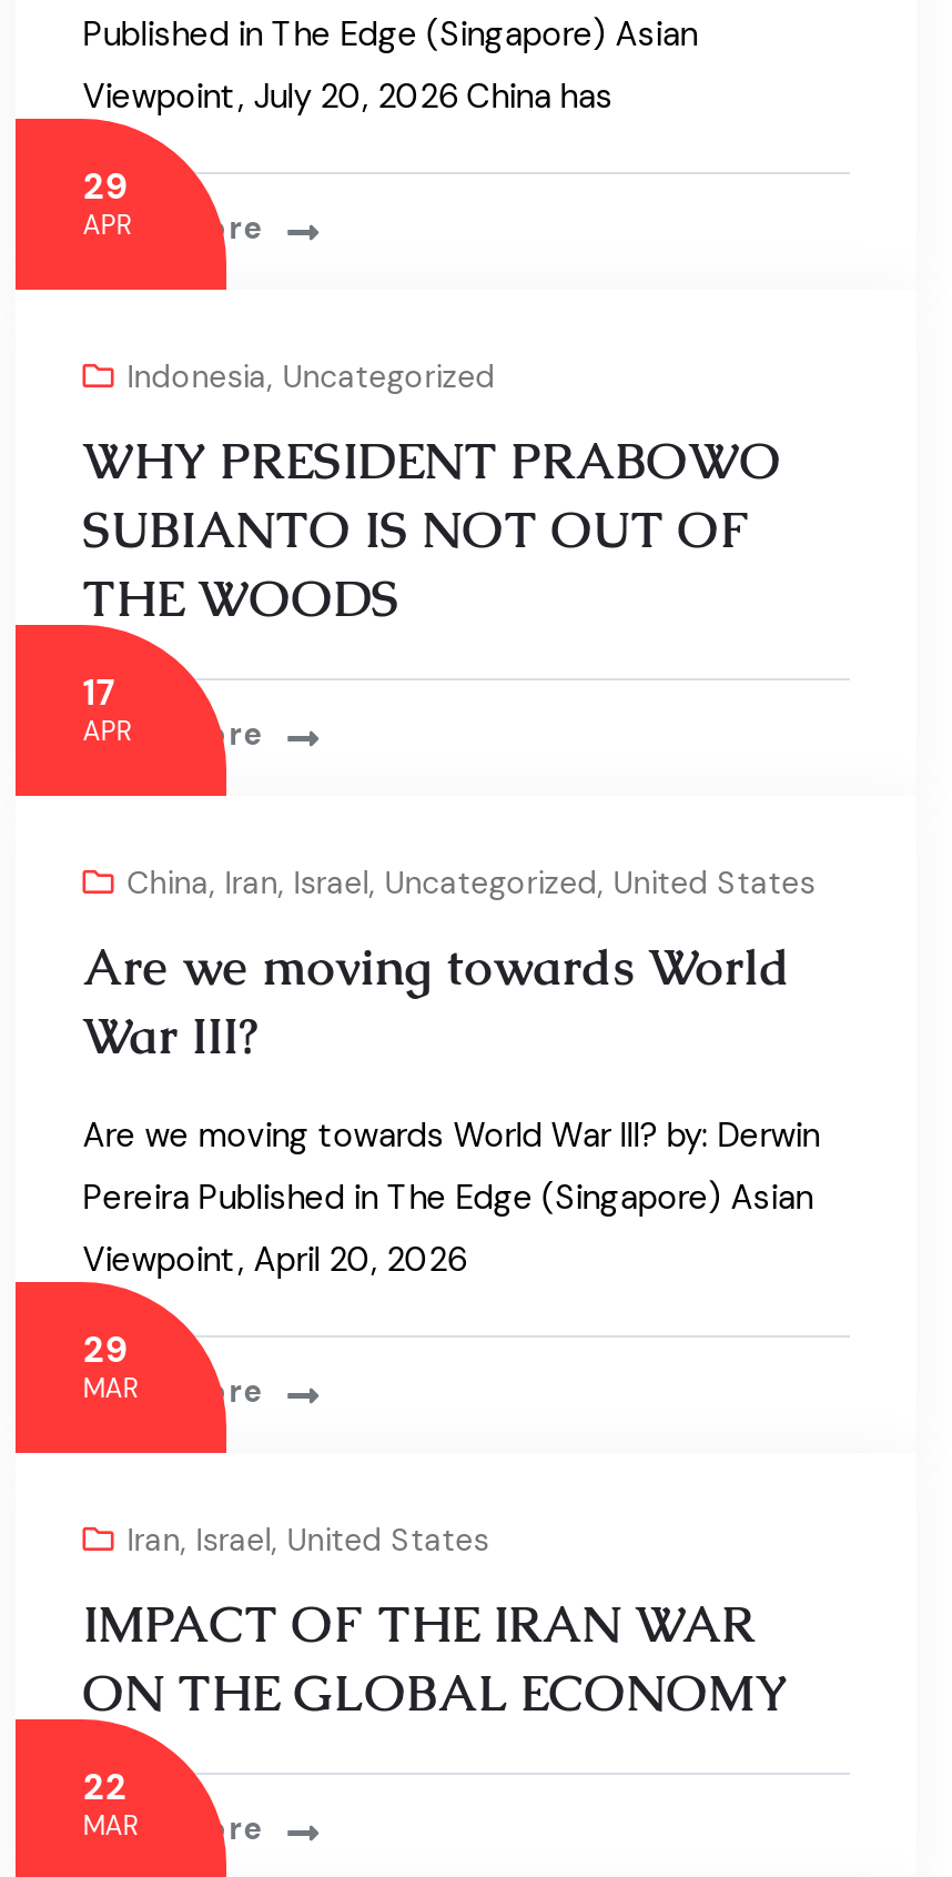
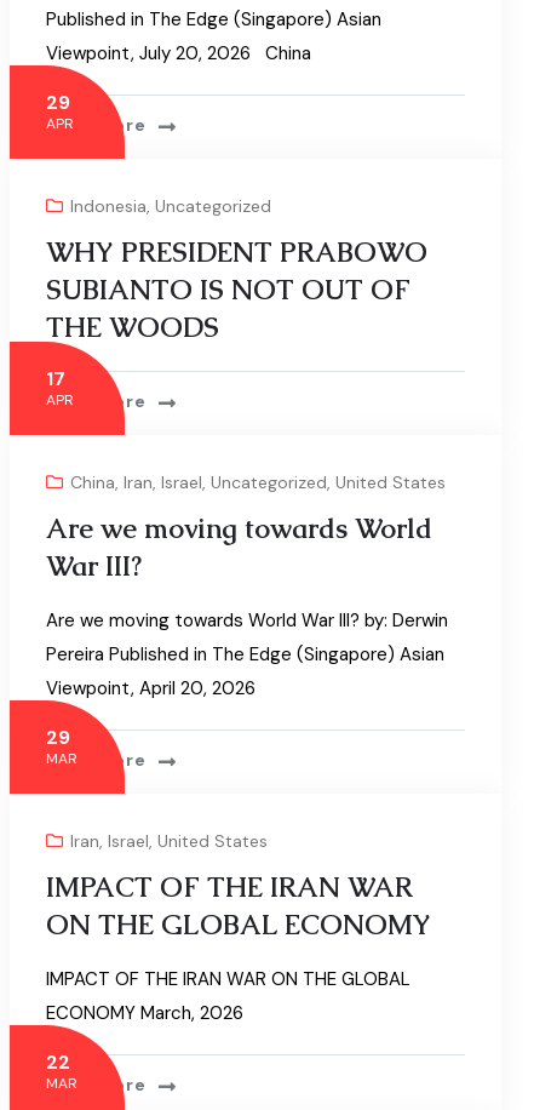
- Viewpoint, July 20, 2026 China has
+ Viewpoint, July 20, 2026 China

+ IMPACT OF THE IRAN WAR ON THE GLOBAL
+ ECONOMY March, 2026
